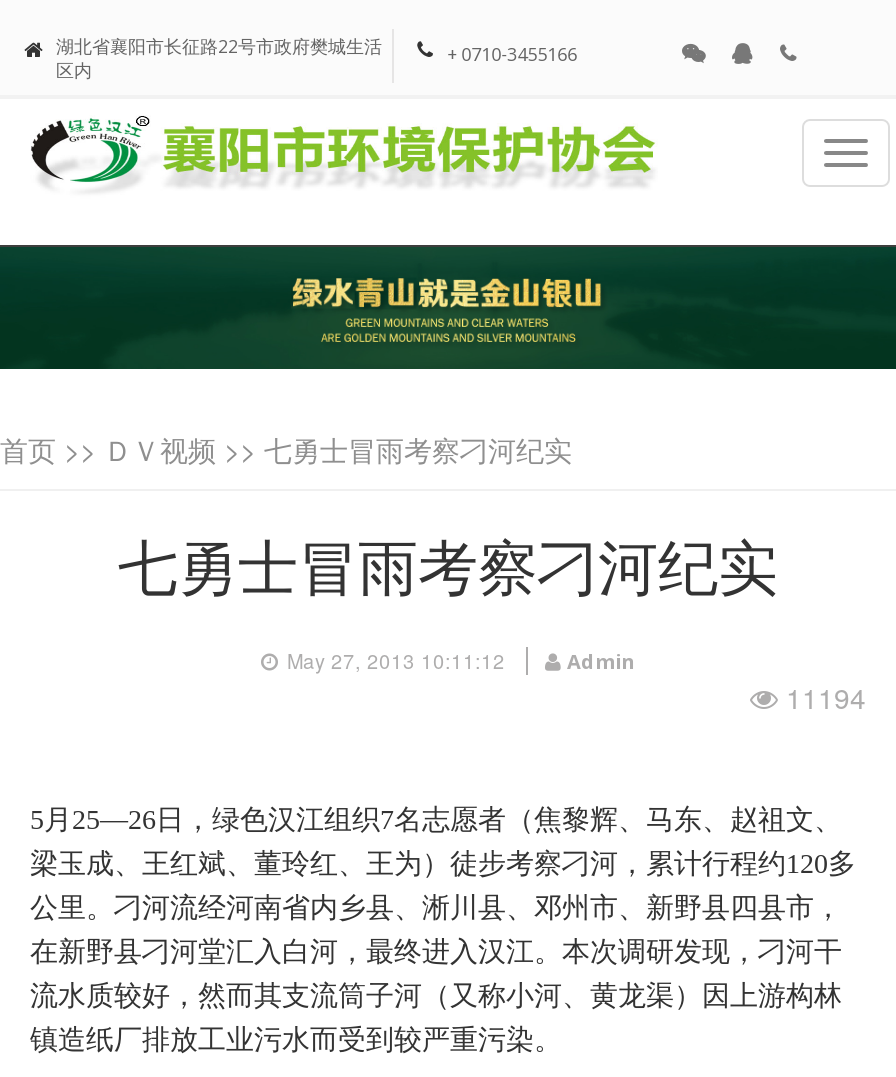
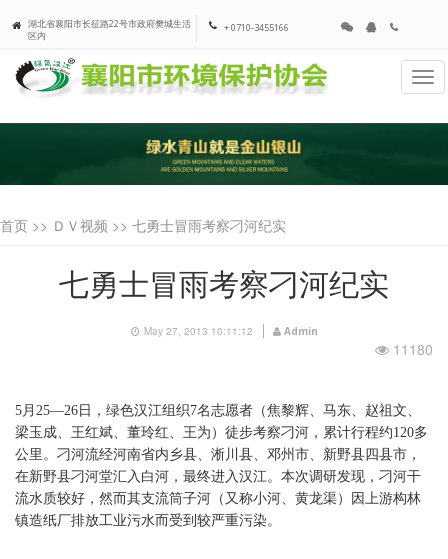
- 11194
+ 11180
